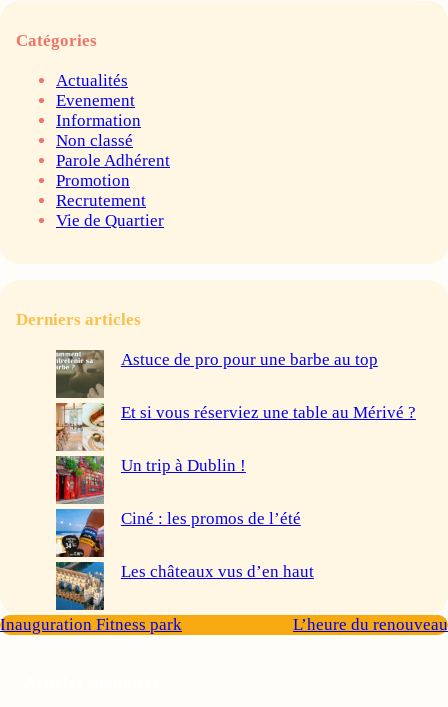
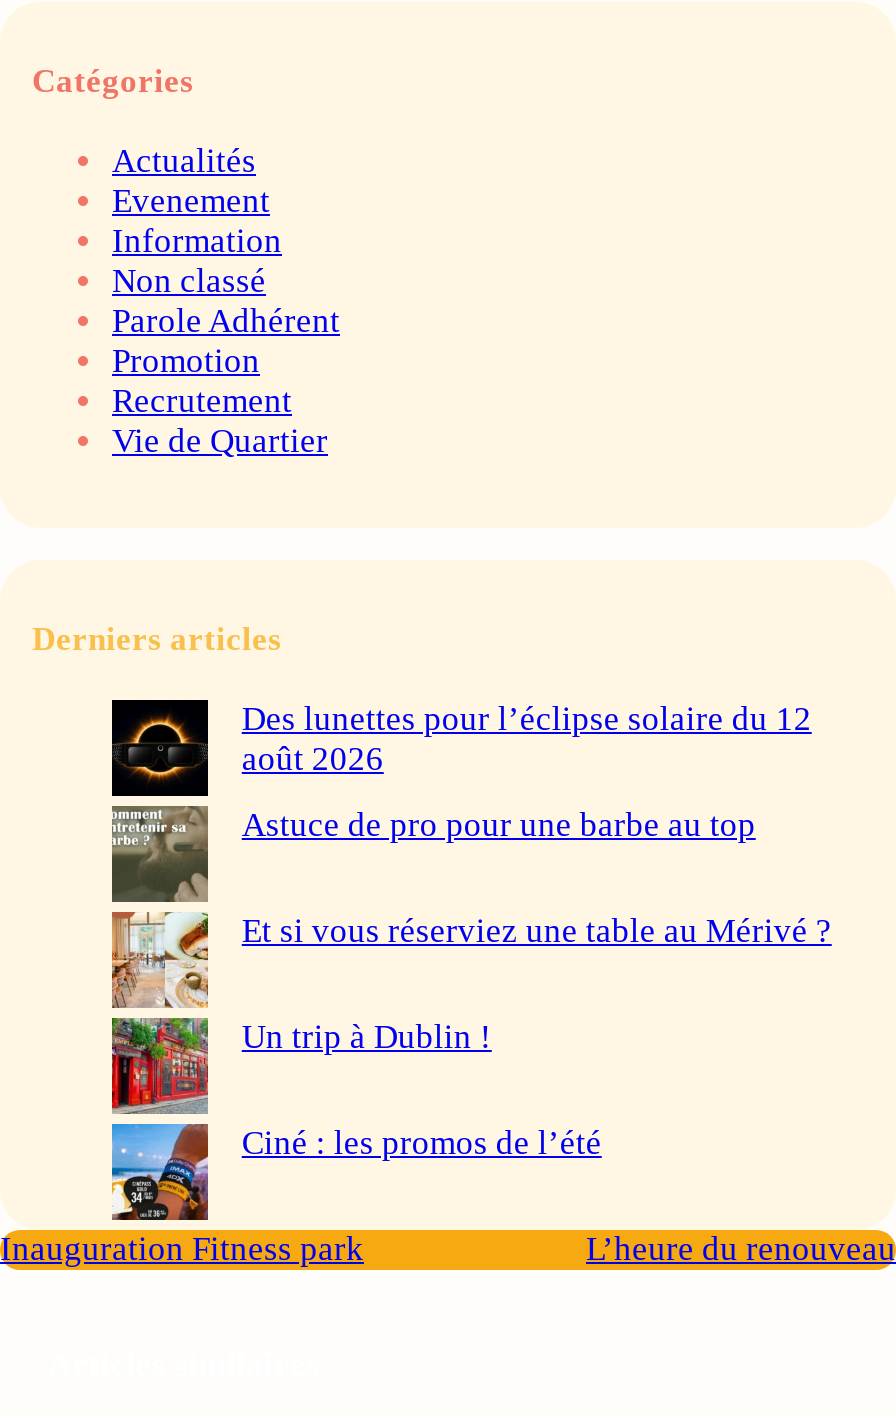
+ [image]
+ Des lunettes pour l’éclipse solaire du 12
+ août 2026

moved down: Astuce de pro pour une barbe au top | Et si vous réserviez une table au Mérivé ? | Un trip à Dublin ! | Ciné : les promos de l’été

- [image]
- Les châteaux vus d’en haut
